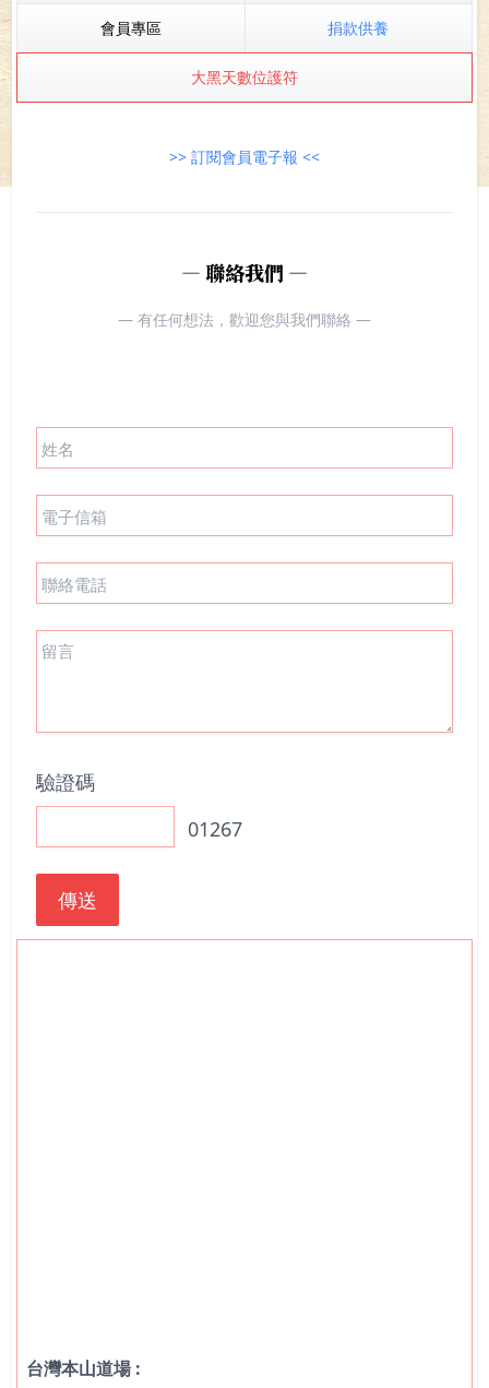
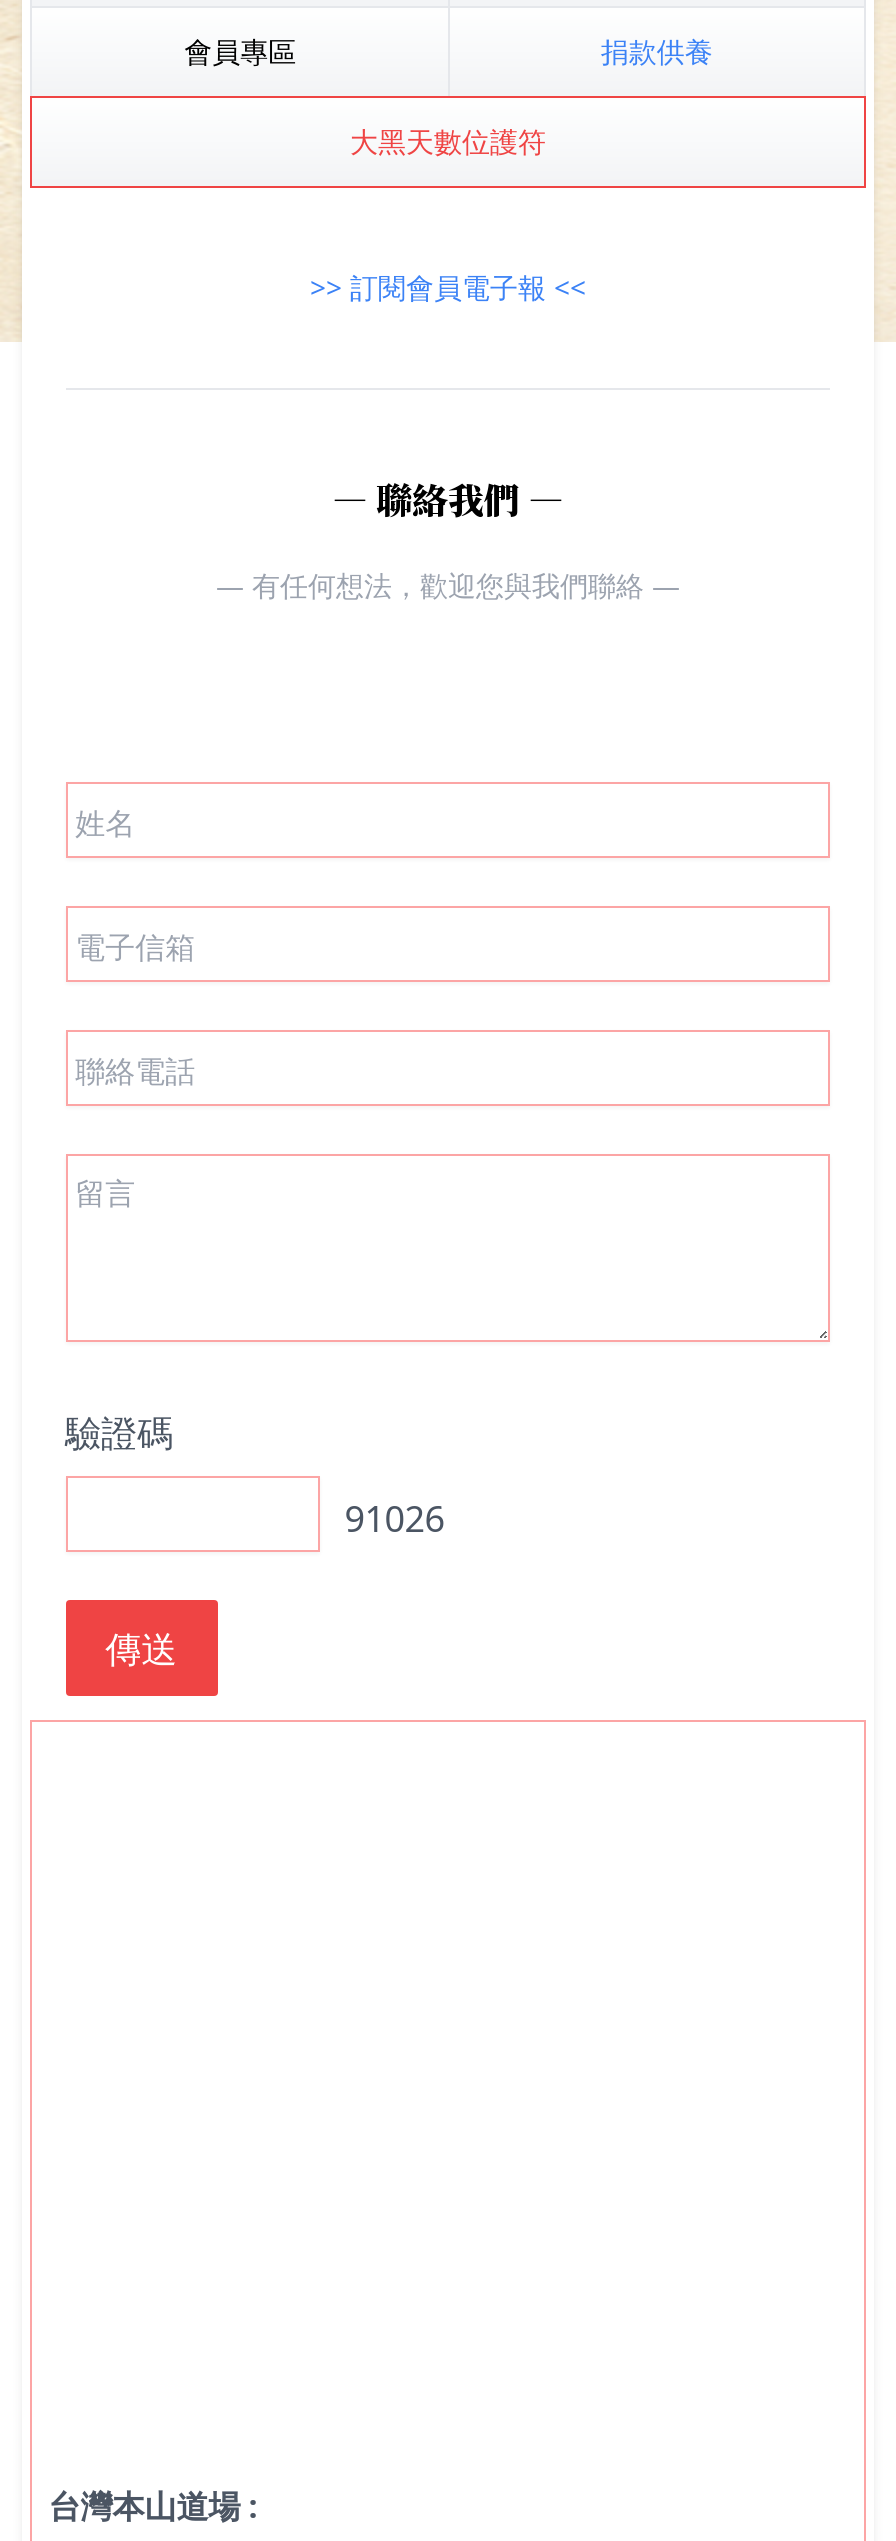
- 01267
+ 91026
